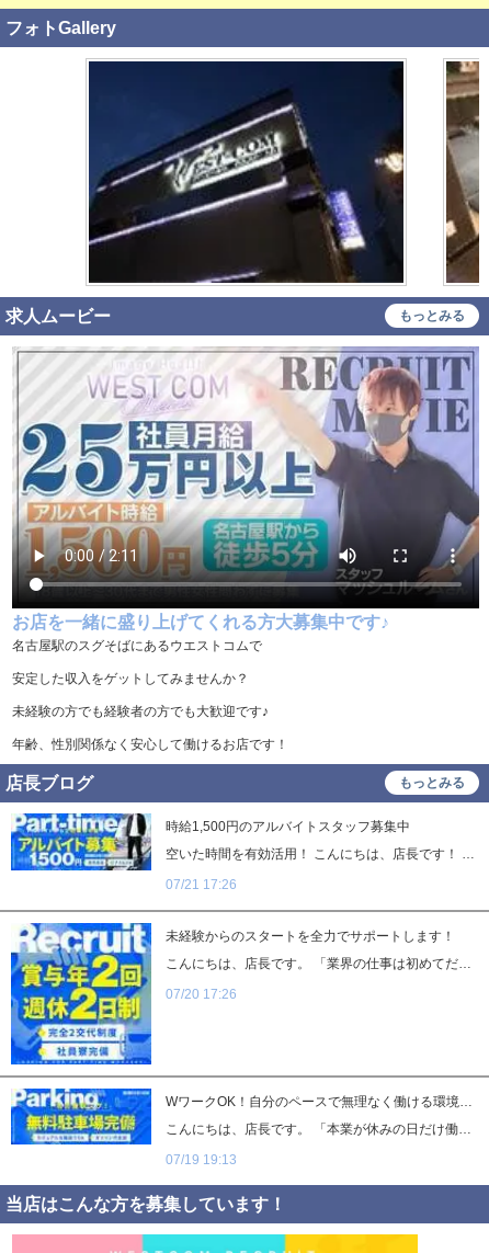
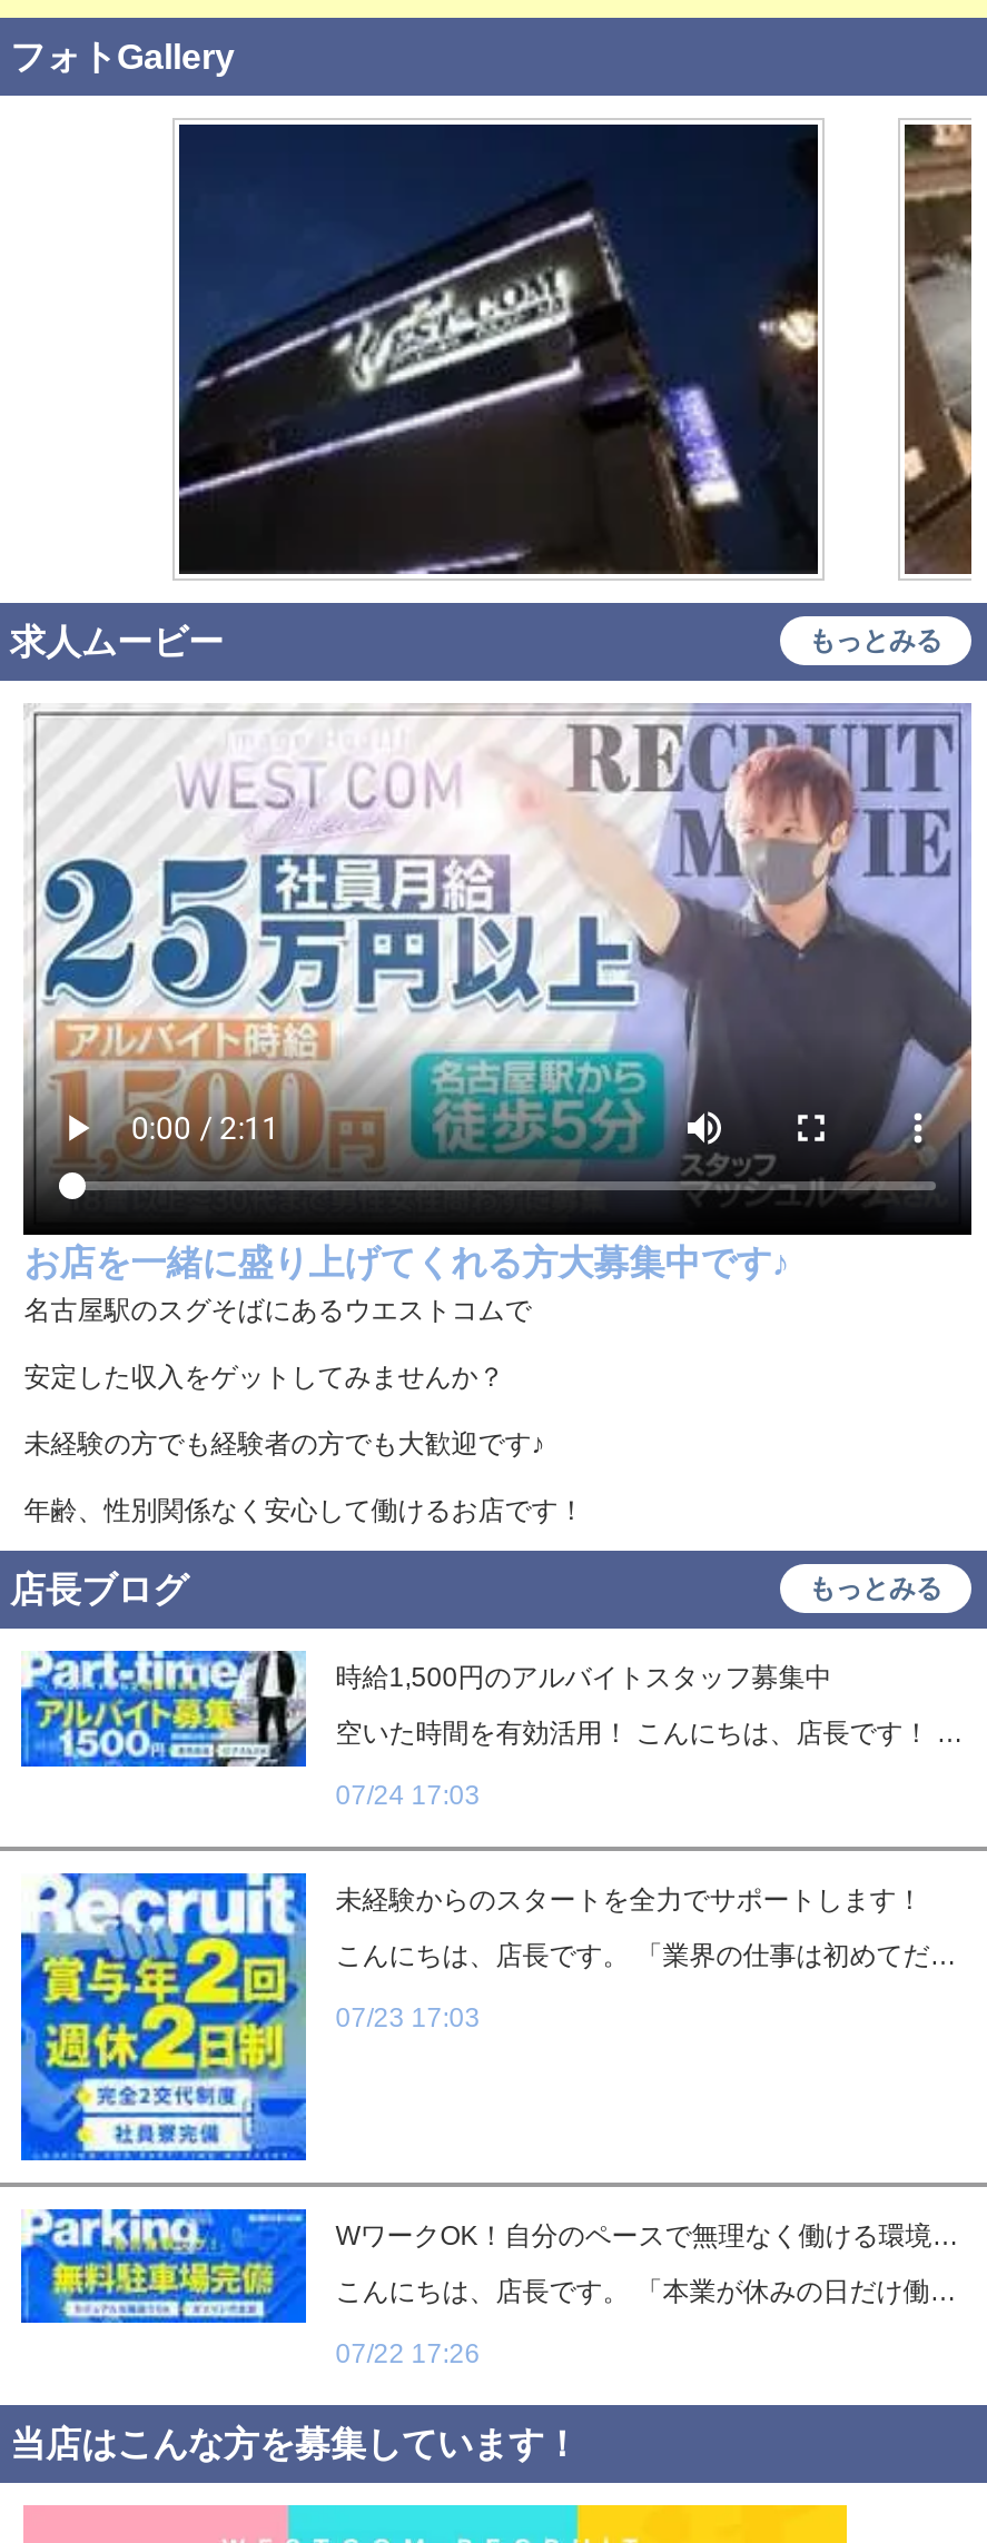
- 07/21 17:26
+ 07/24 17:03

- 07/20 17:26
+ 07/23 17:03

- 07/19 19:13
+ 07/22 17:26
